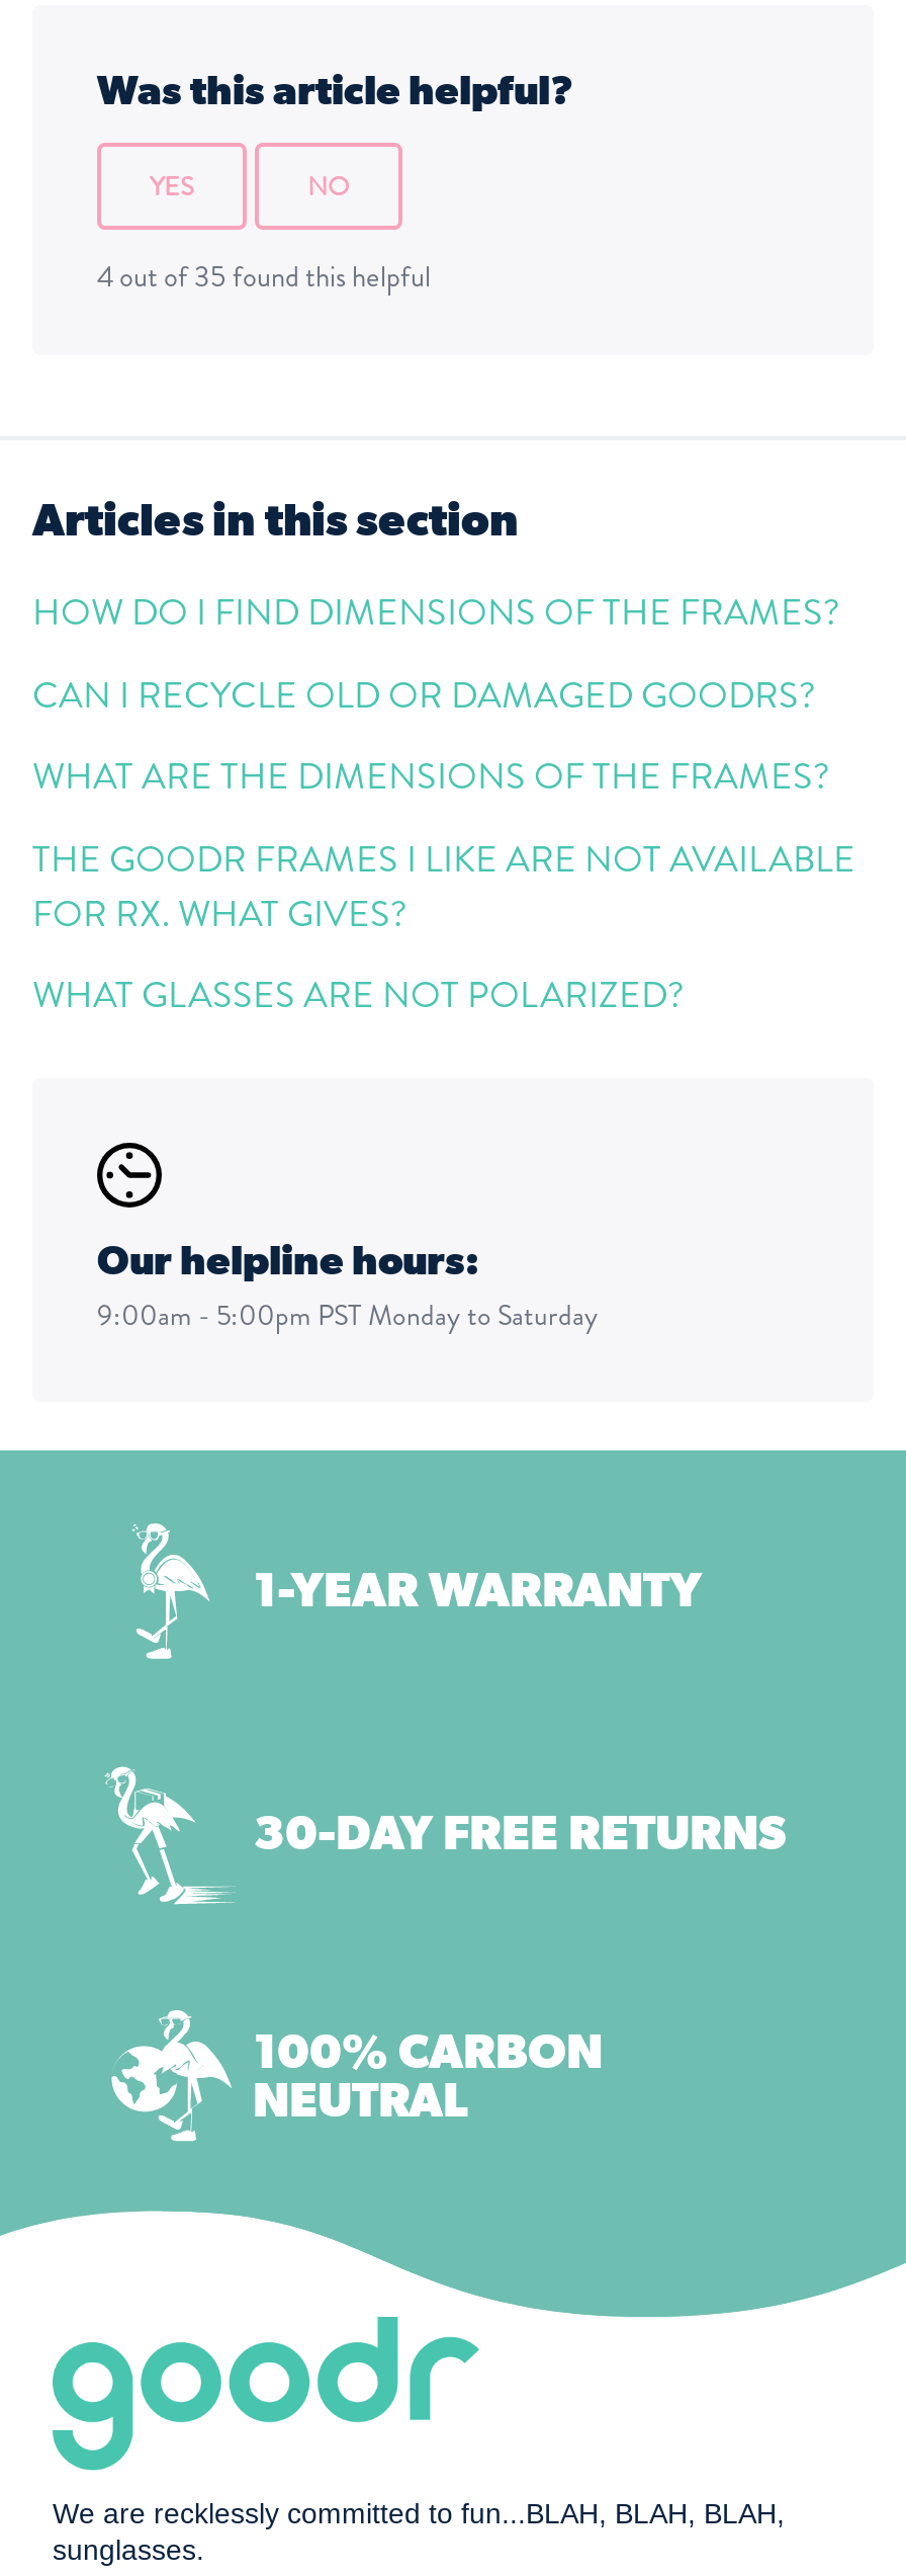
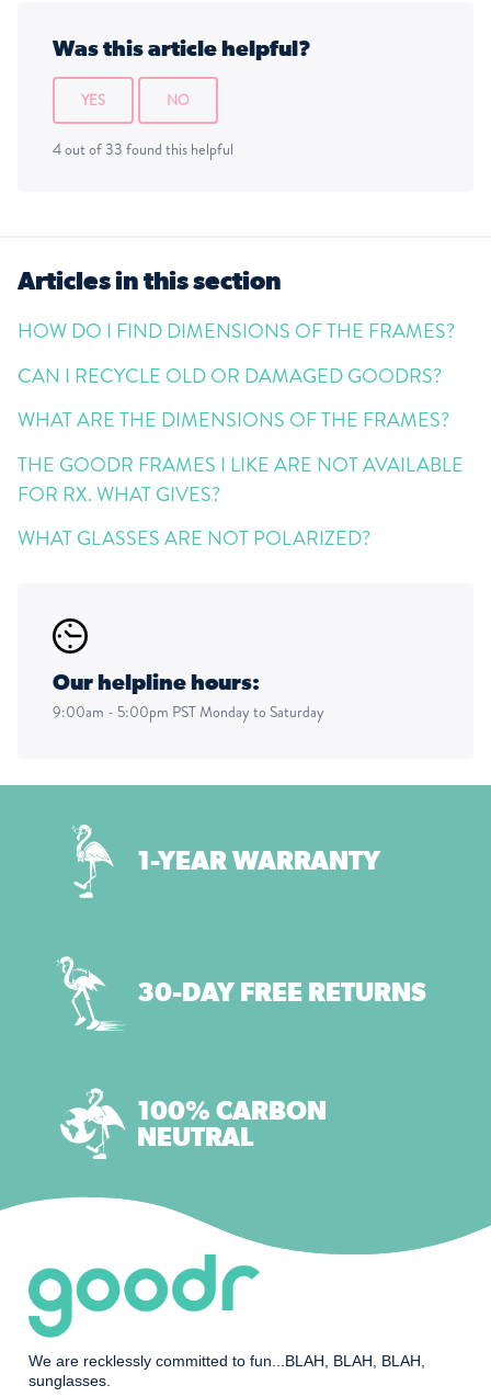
- 4 out of 35 found this helpful
+ 4 out of 33 found this helpful
